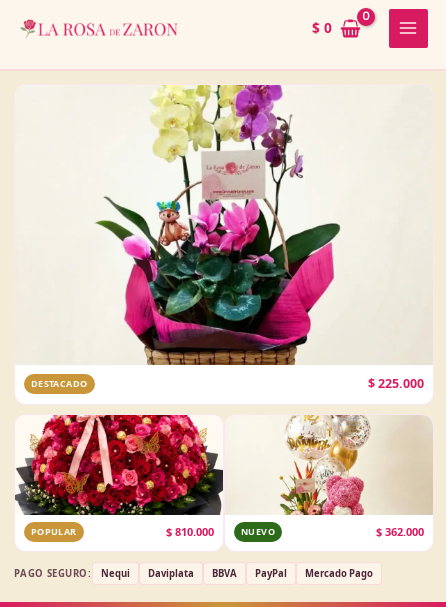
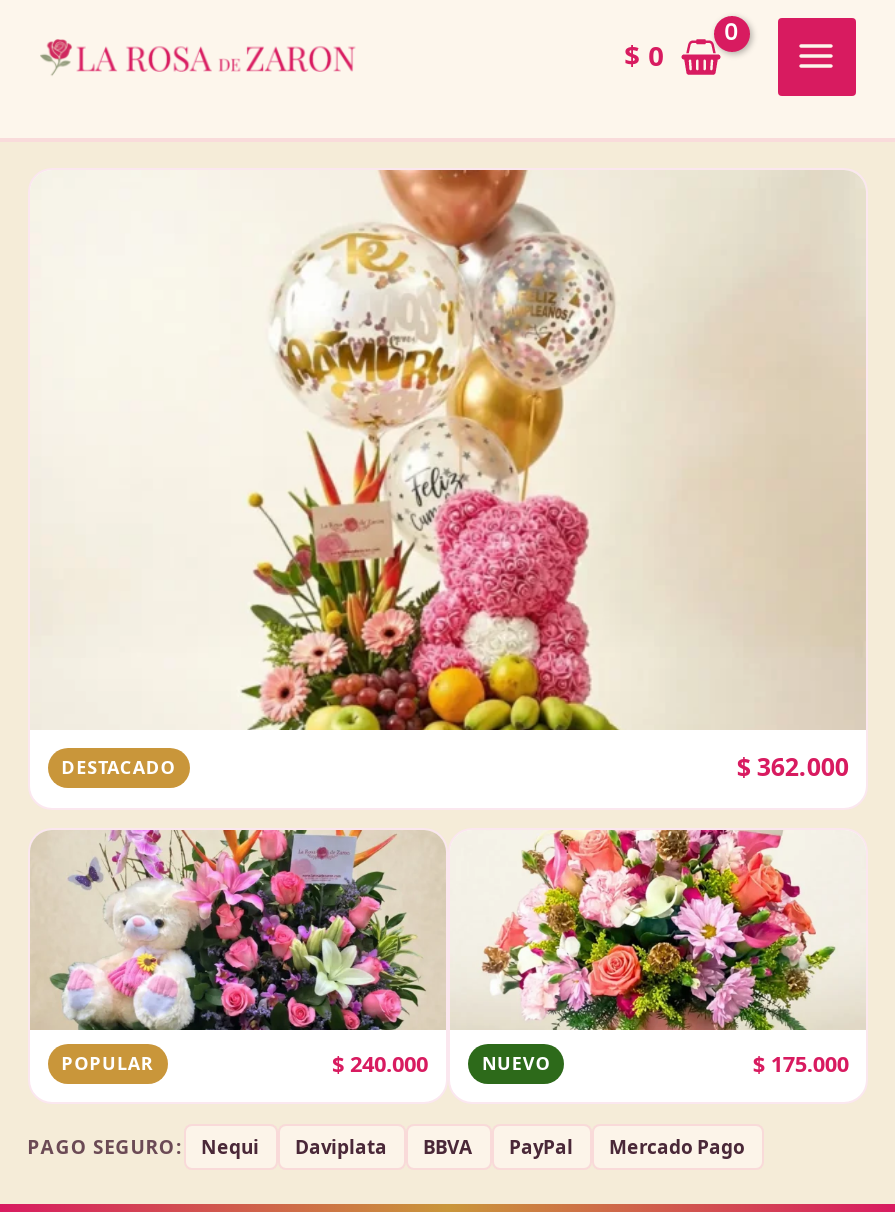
- [image]
- $225.000
+ [image]
+ $362.000

- [image]
- $810.000
+ [image]
+ $240.000

- [image]
- $362.000
+ [image]
+ $175.000
